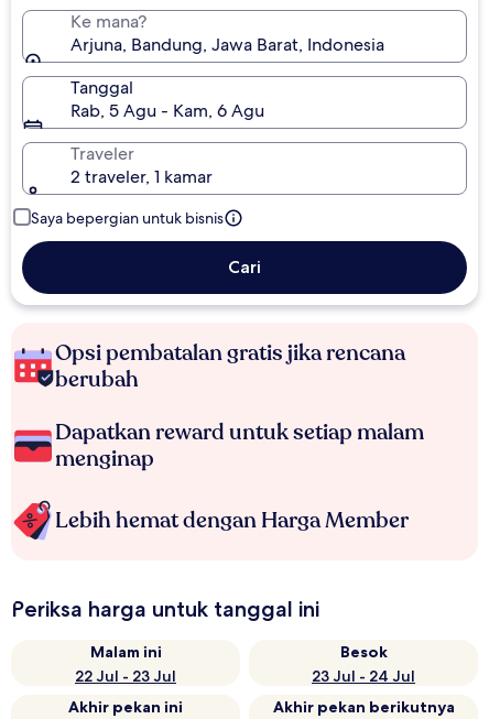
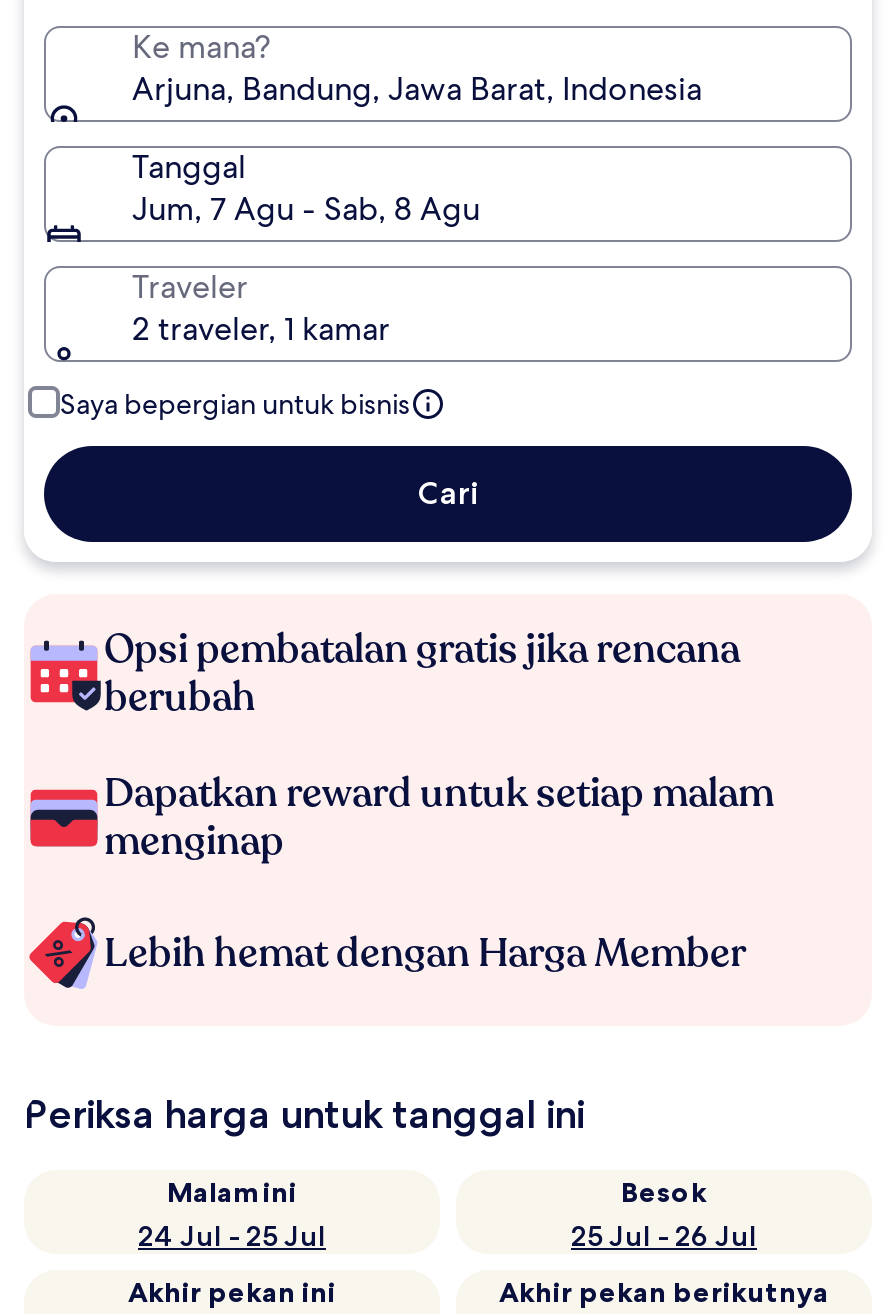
- Rab, 5 Agu - Kam, 6 Agu
+ Jum, 7 Agu - Sab, 8 Agu

- 22 Jul - 23 Jul
+ 24 Jul - 25 Jul

- 23 Jul - 24 Jul
+ 25 Jul - 26 Jul
